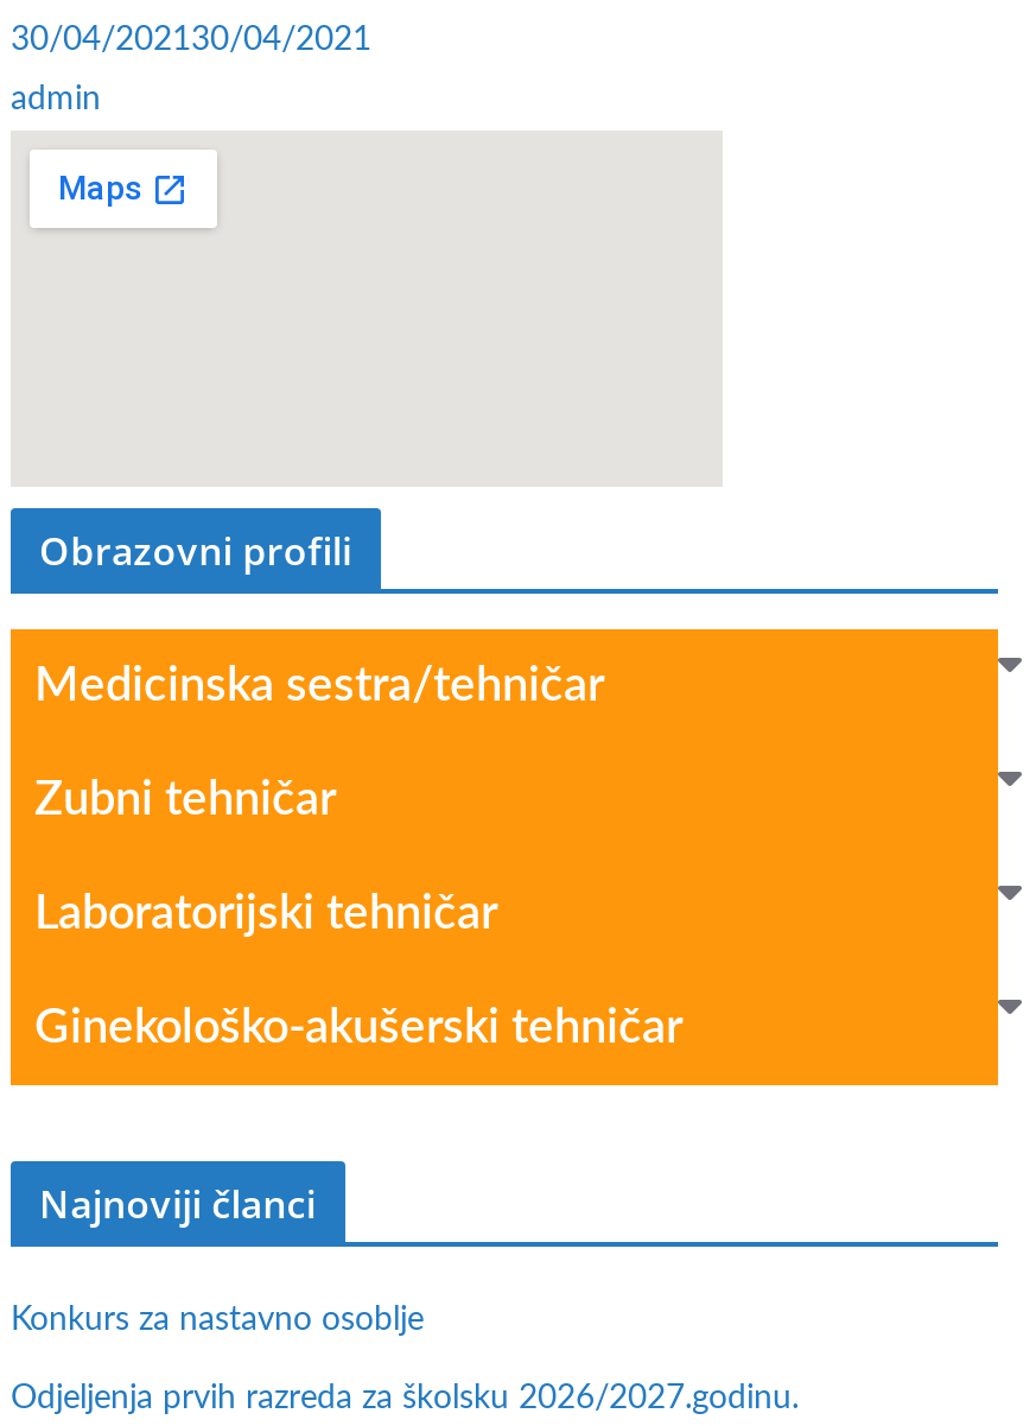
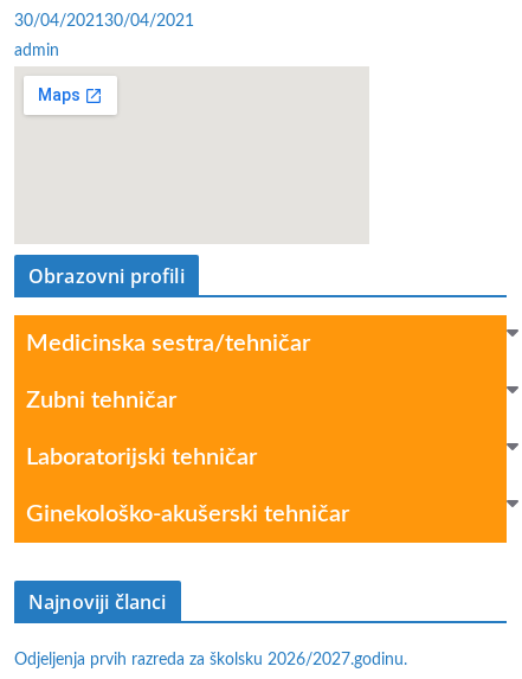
- Konkurs za nastavno osoblje
